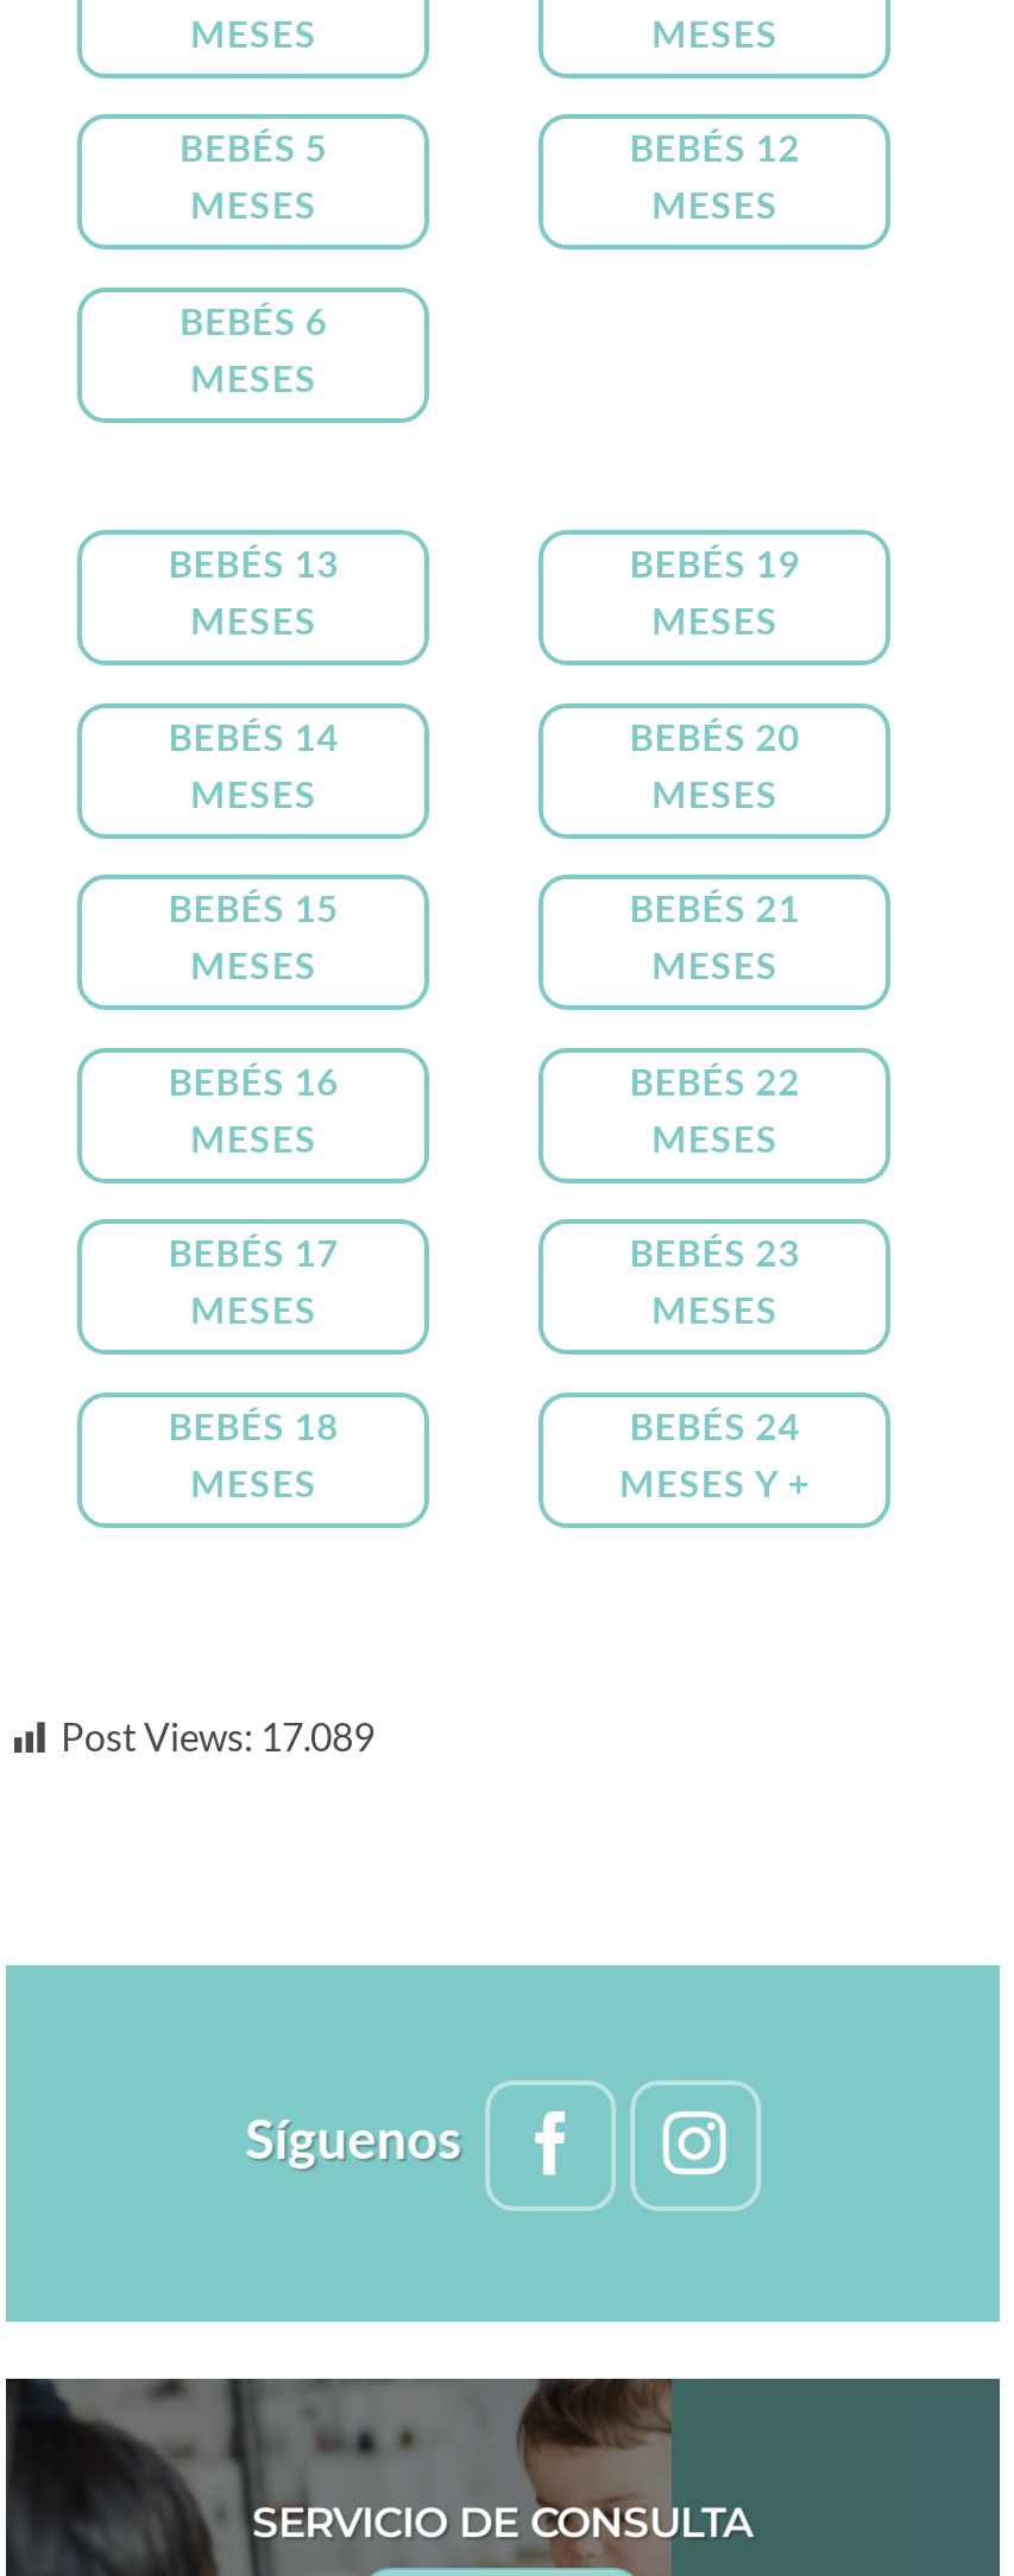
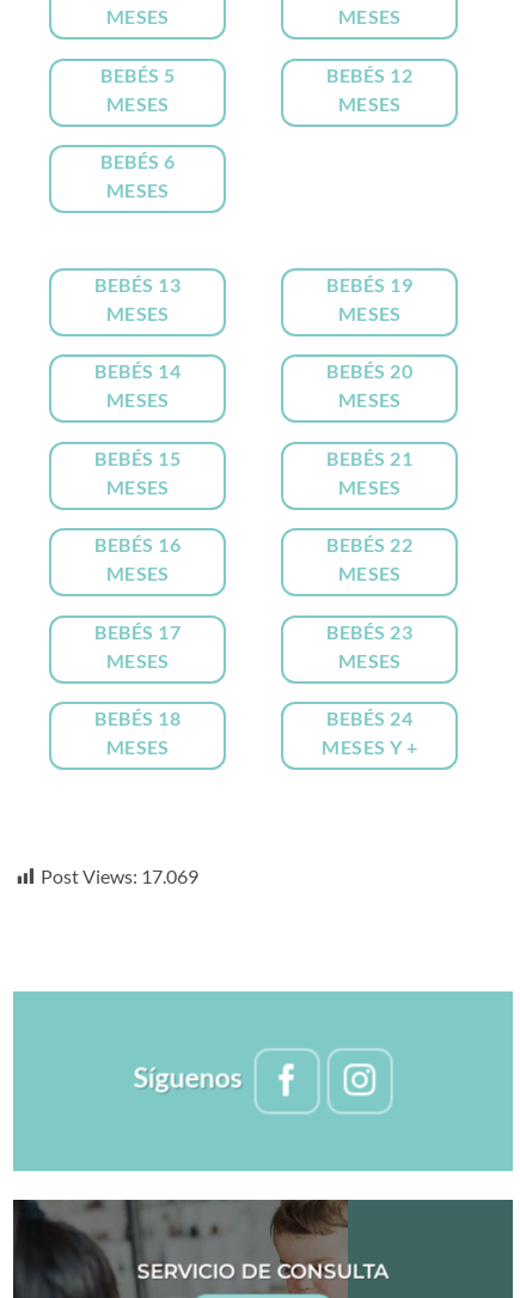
- Post Views: 17.089
+ Post Views: 17.069
